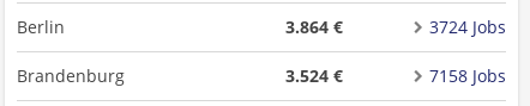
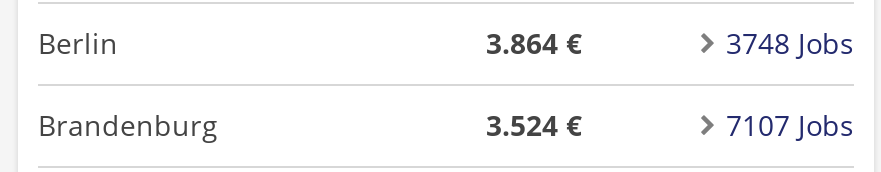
- 3724 Jobs
+ 3748 Jobs

- 7158 Jobs
+ 7107 Jobs
